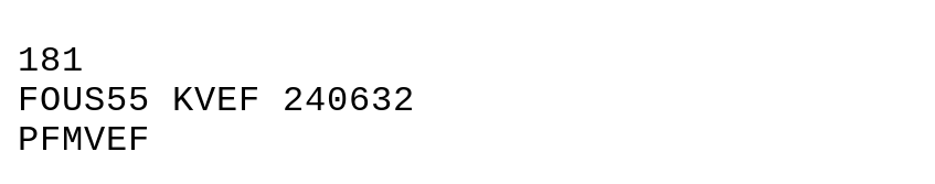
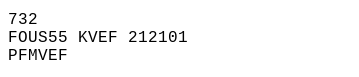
- 181
+ 732

- FOUS55 KVEF 240632
+ FOUS55 KVEF 212101
